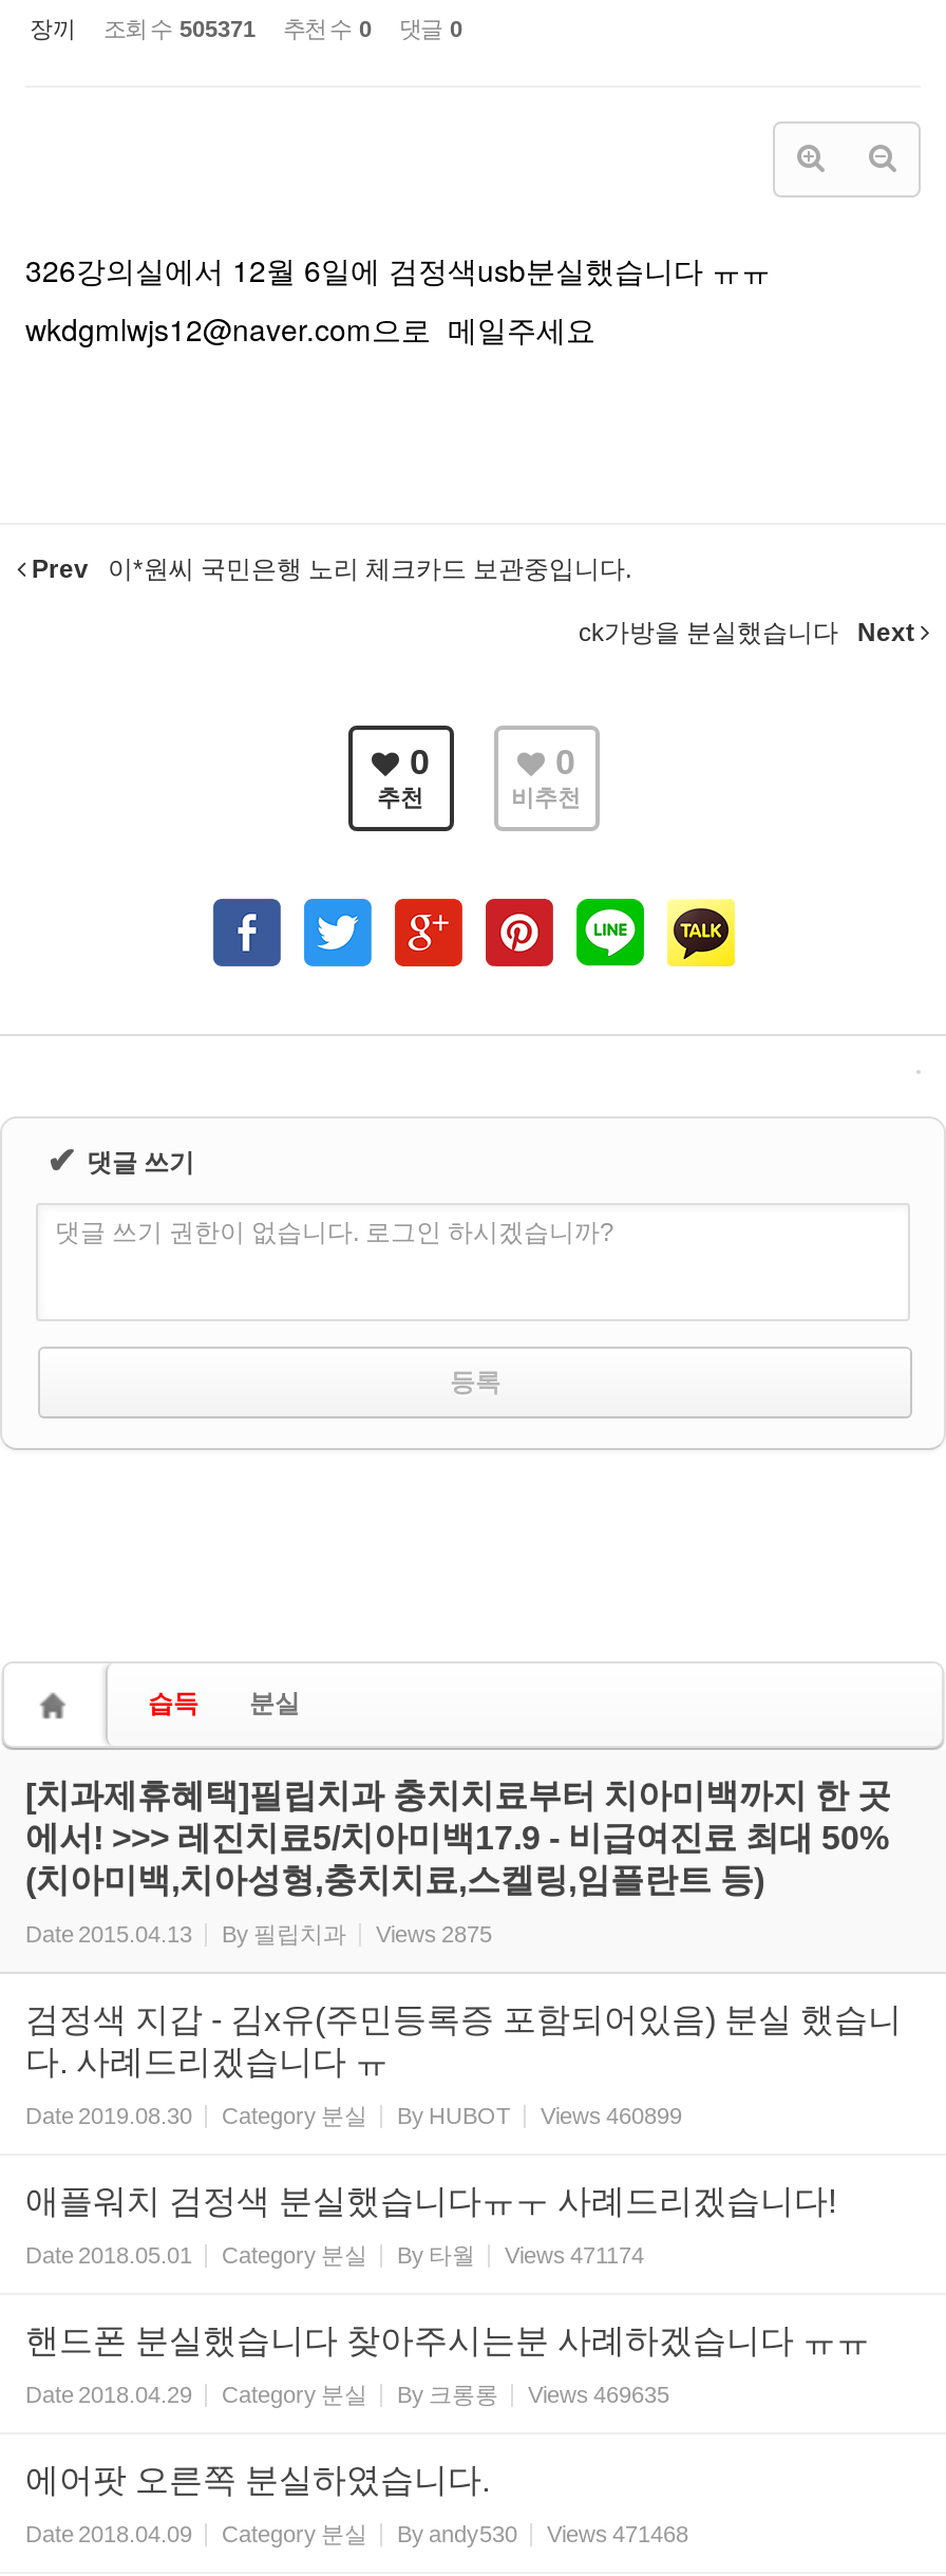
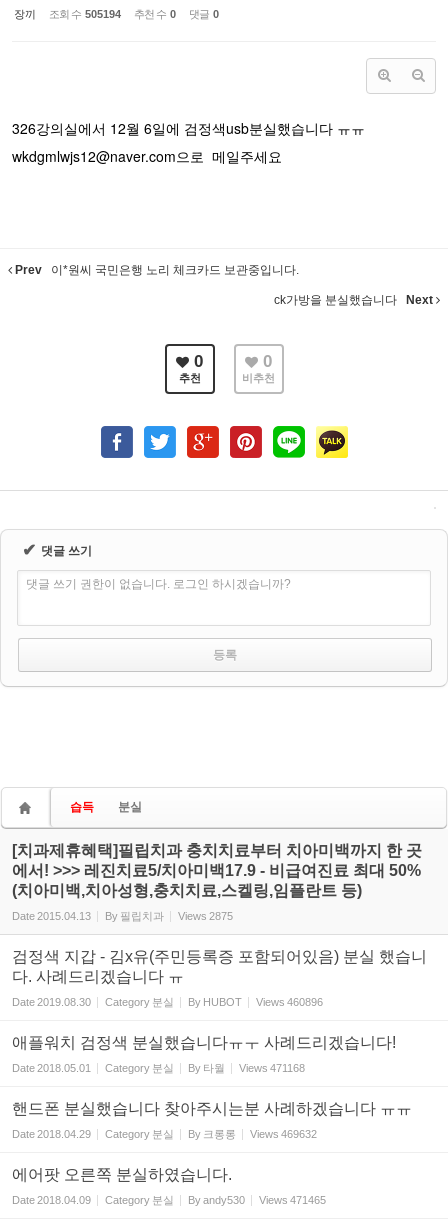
- 장끼 조회 수 505371 추천 수 0 댓글 0
+ 장끼 조회 수 505194 추천 수 0 댓글 0

- Date 2019.08.30 Category 분실 By HUBOT Views 460899
+ Date 2019.08.30 Category 분실 By HUBOT Views 460896

- Date 2018.05.01 Category 분실 By 타월 Views 471174
+ Date 2018.05.01 Category 분실 By 타월 Views 471168

- Views 469635
+ Views 469632

- Date 2018.04.09 Category 분실 By andy530 Views 471468
+ Date 2018.04.09 Category 분실 By andy530 Views 471465
